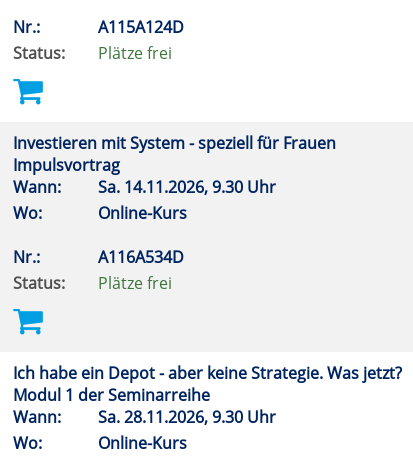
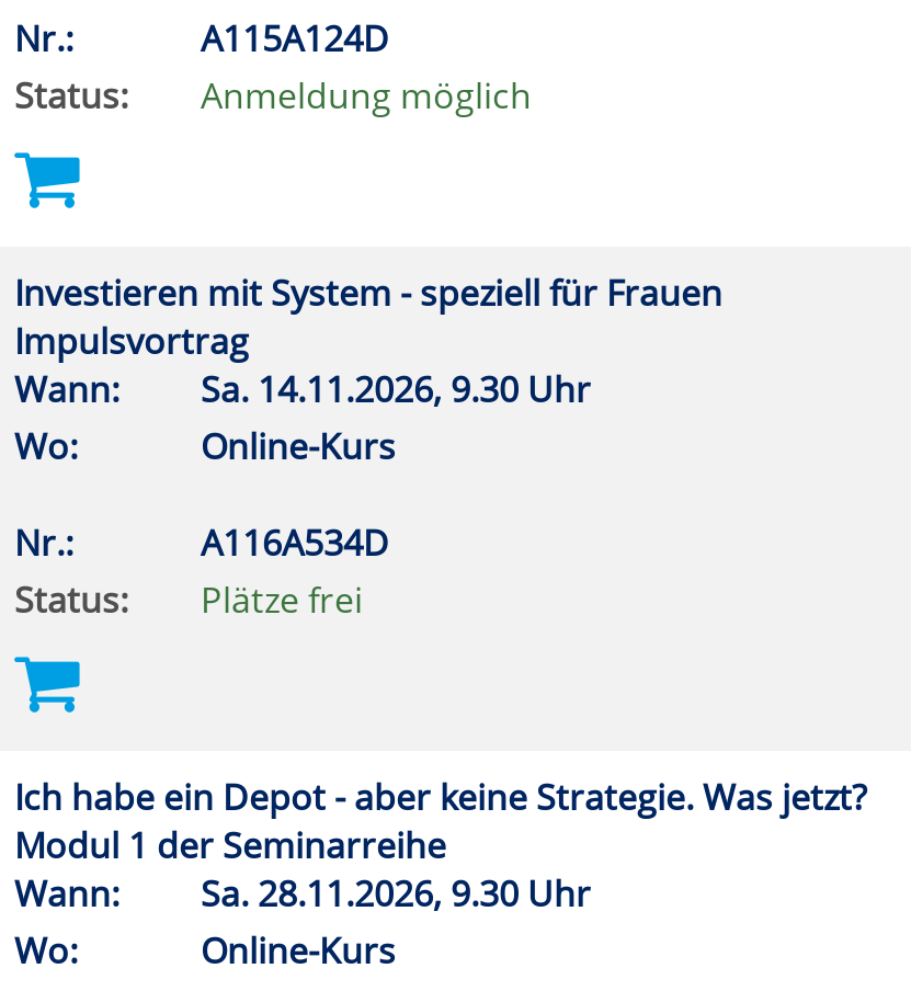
- Plätze frei
+ Anmeldung möglich
